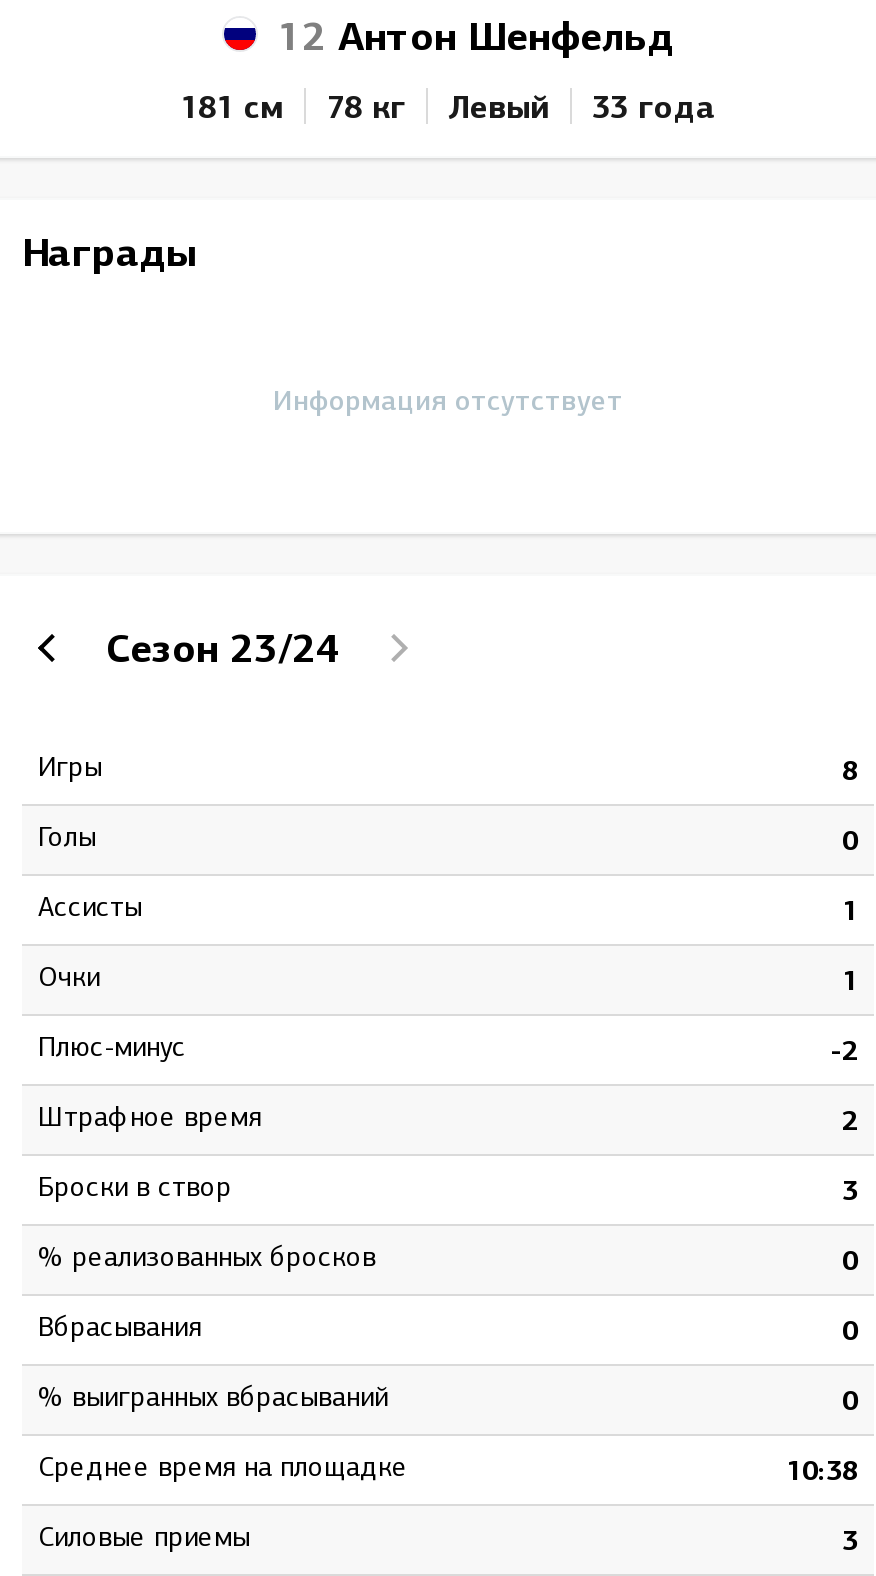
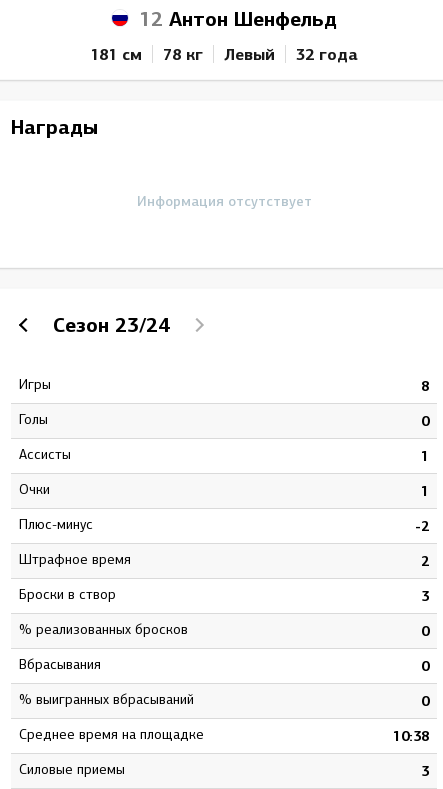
- 181 см 78 кг Левый 33 года
+ 181 см 78 кг Левый 32 года
